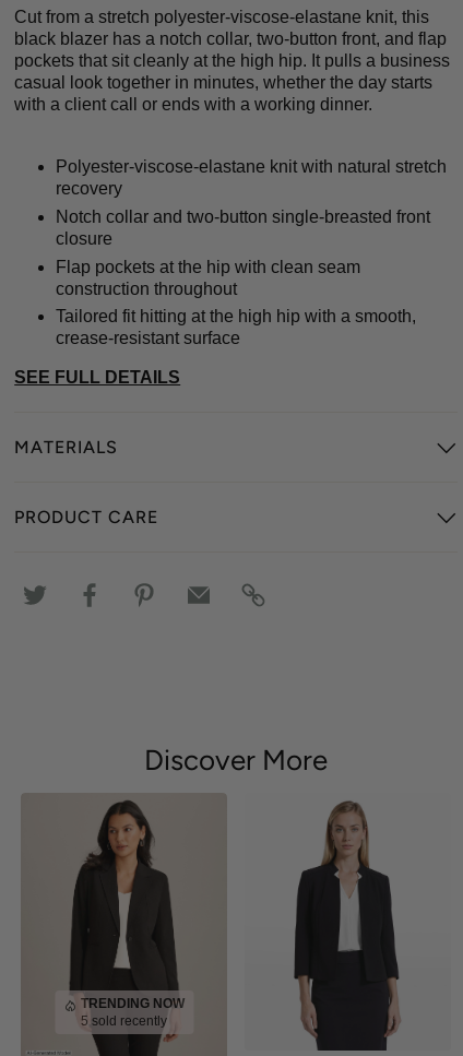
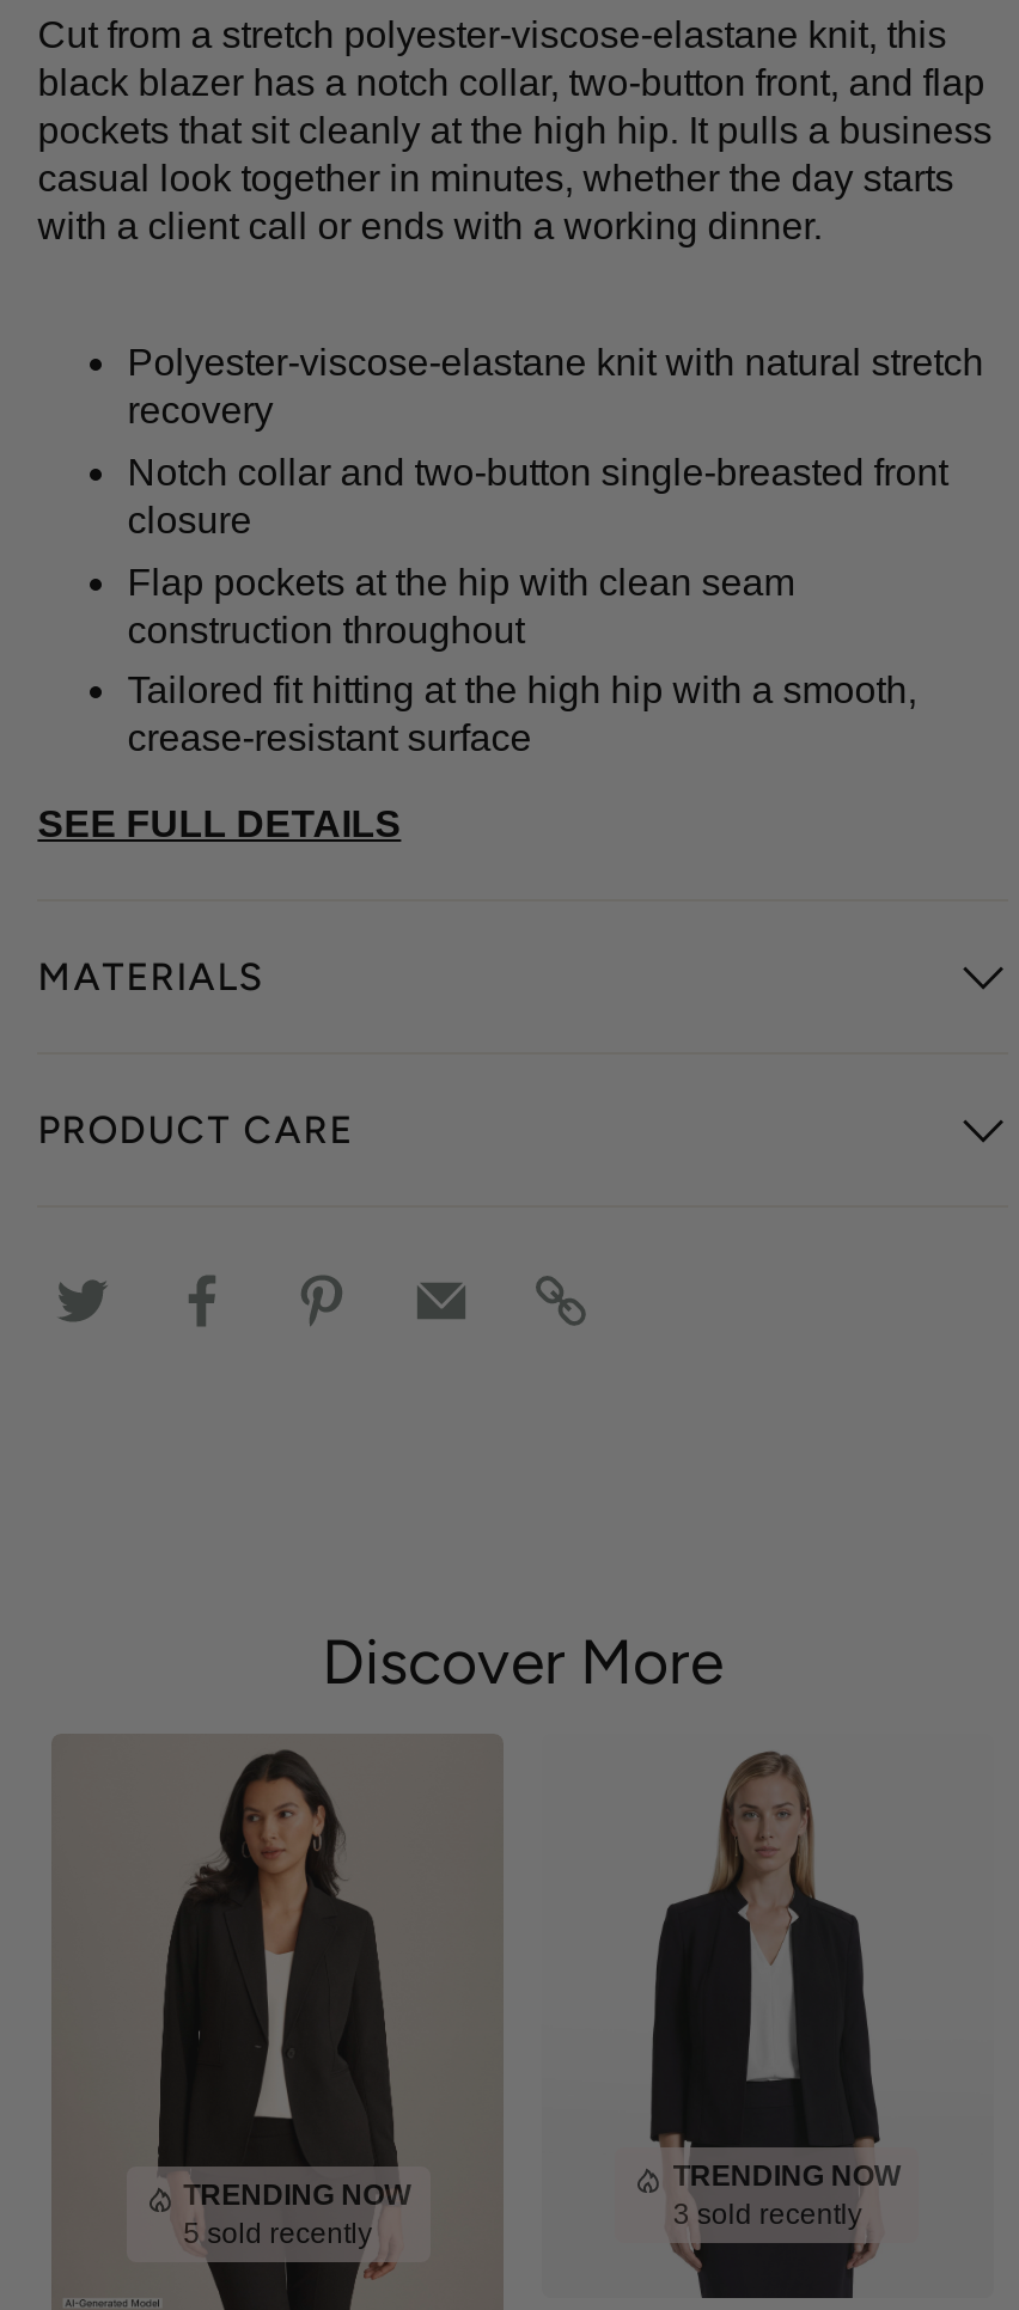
+ TRENDING NOW
+ 3 sold recently
